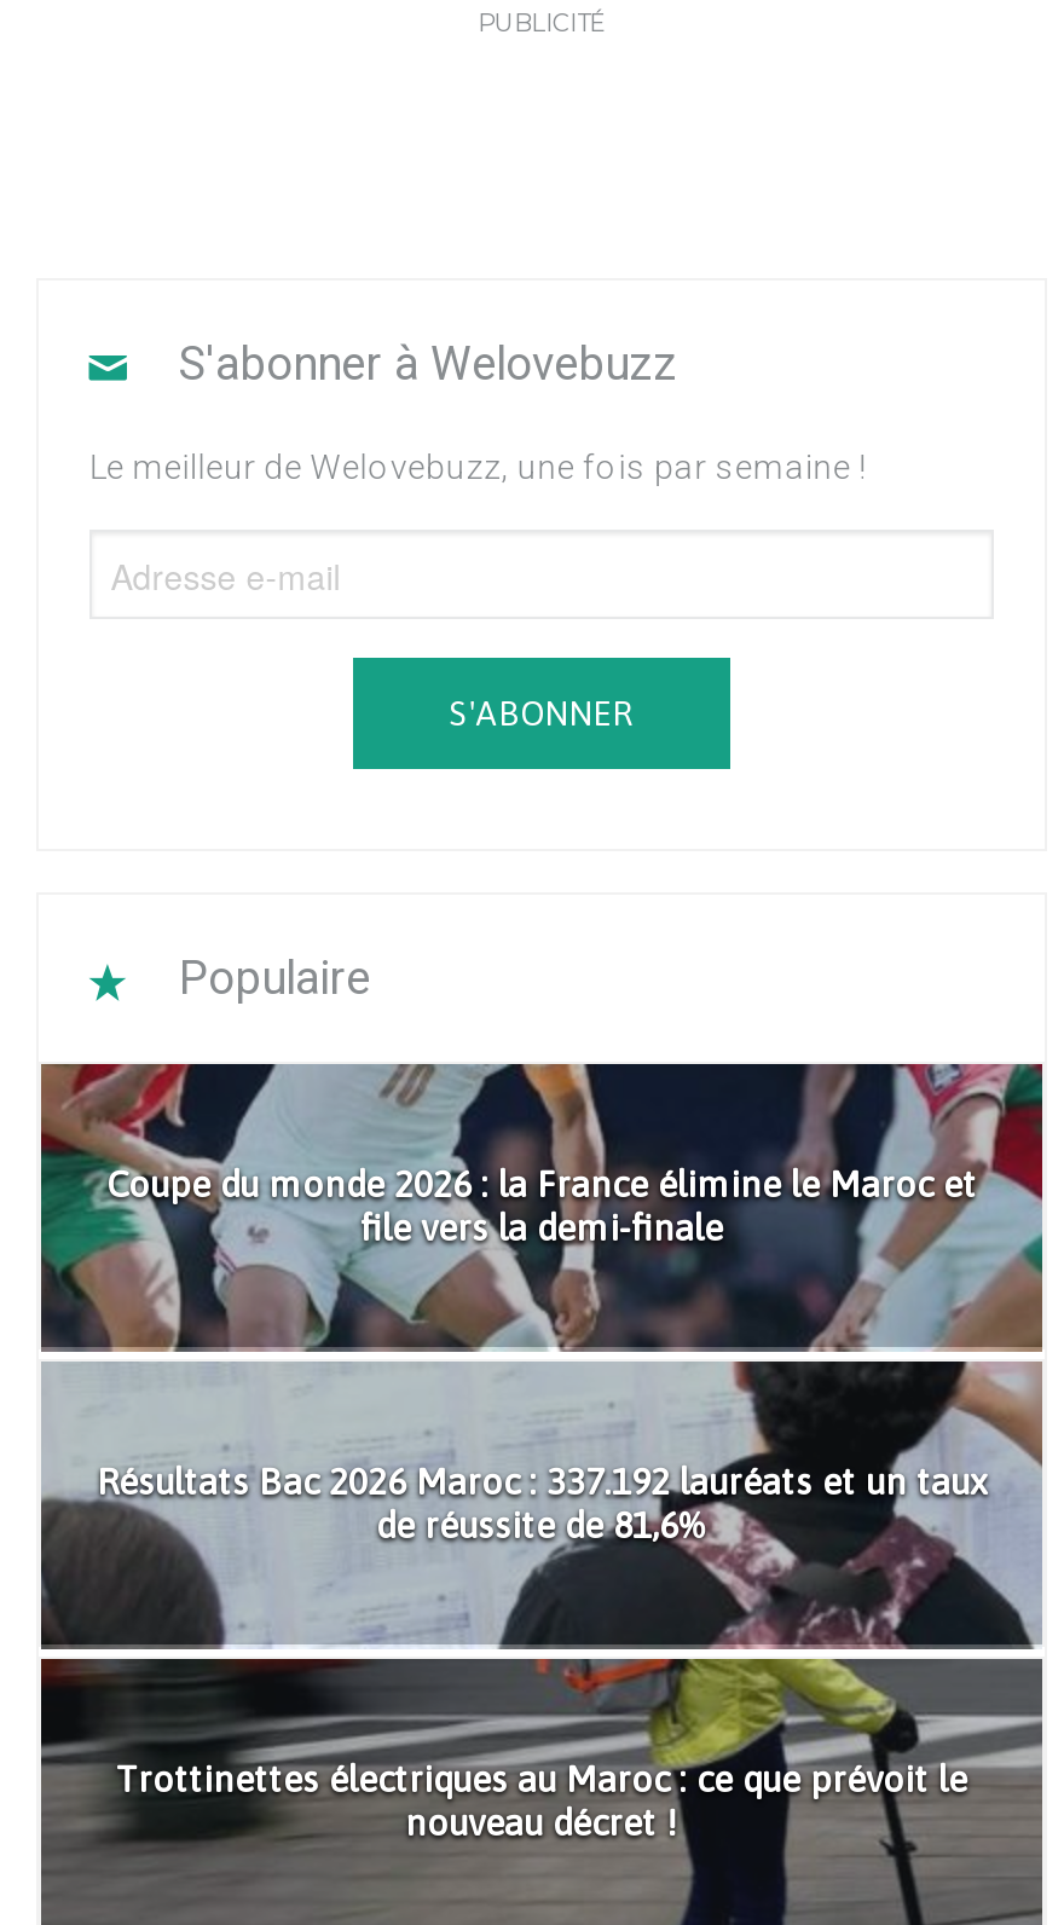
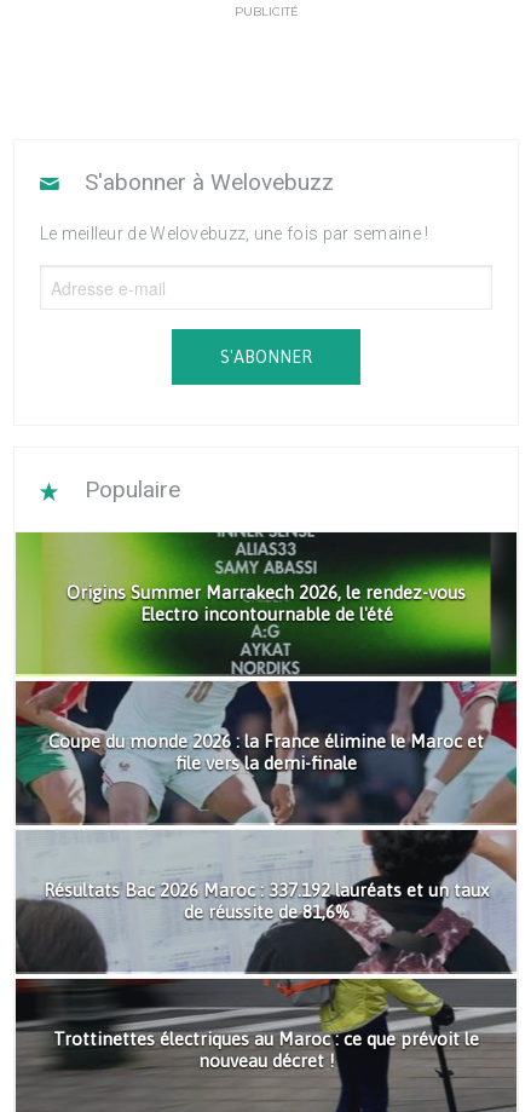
+ [image]
+ Origins Summer Marrakech 2026, le rendez-vous
+ Electro incontournable de l'été
